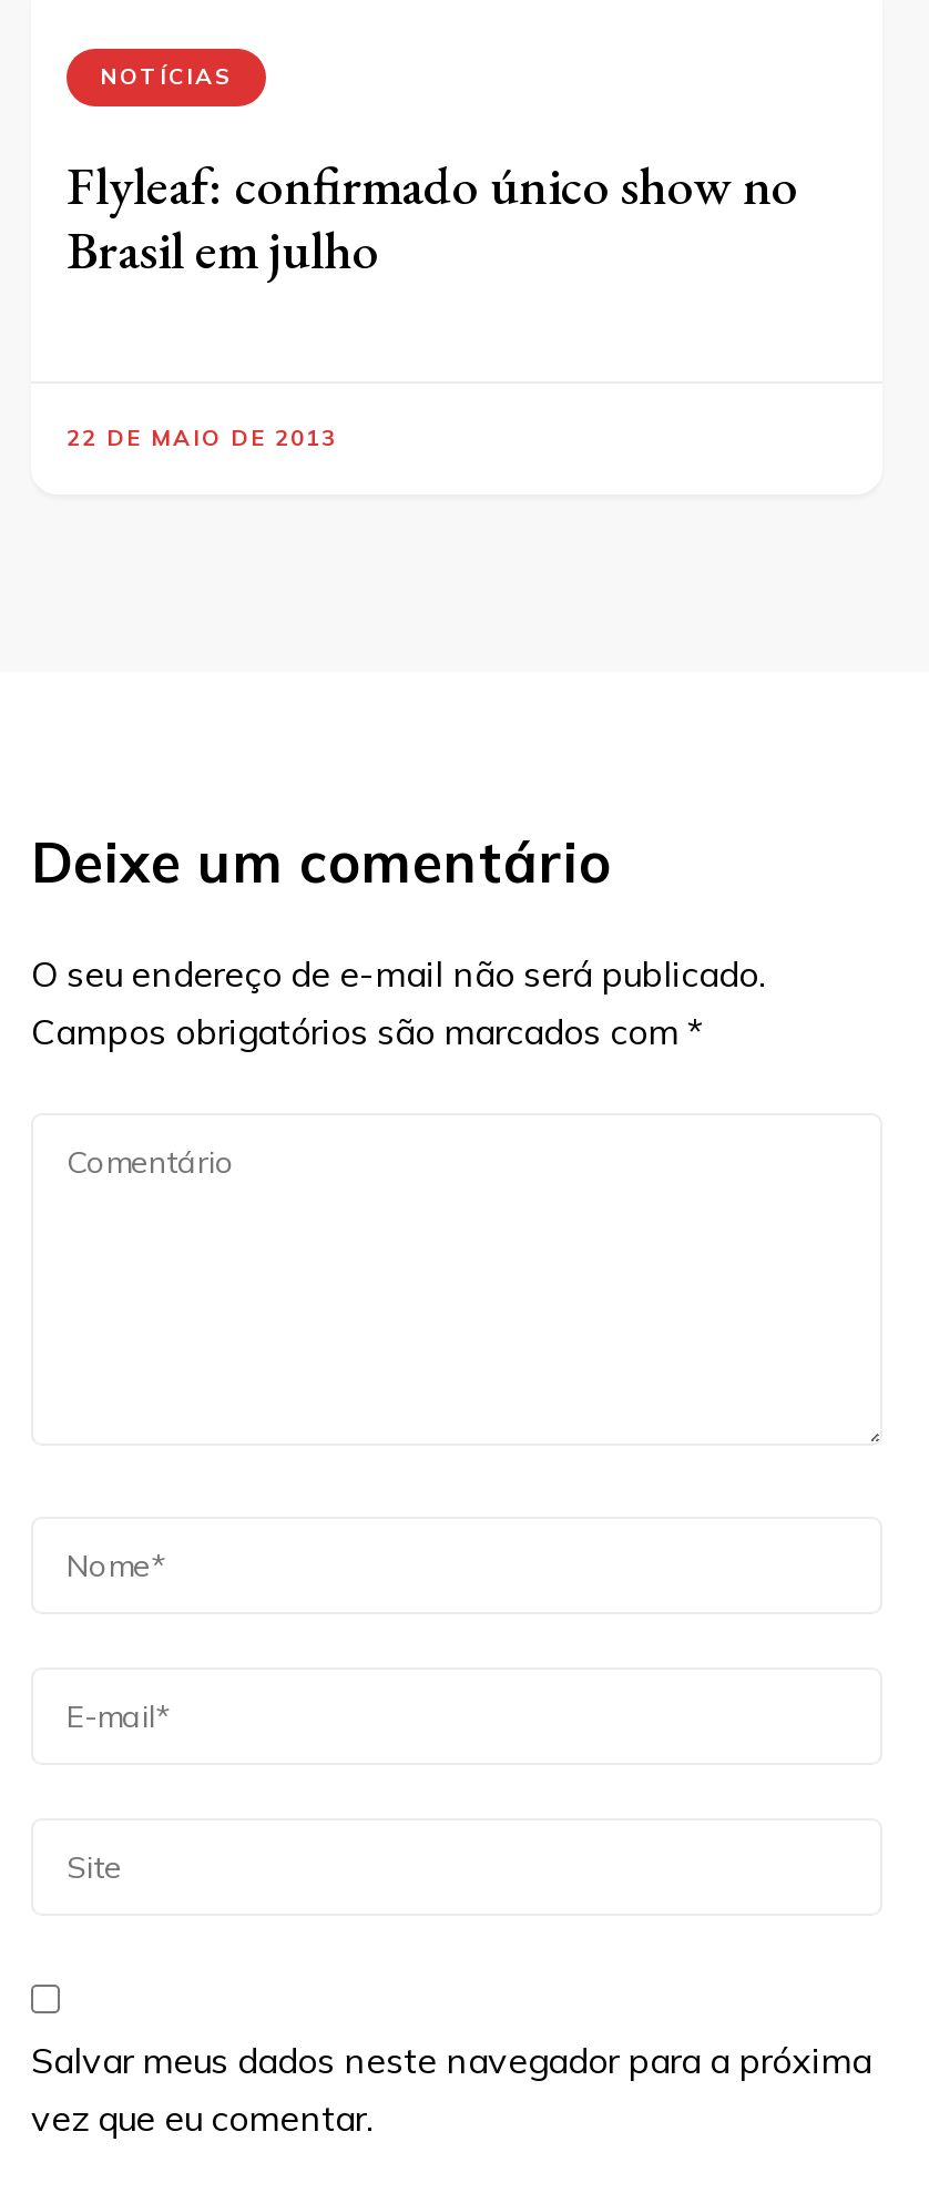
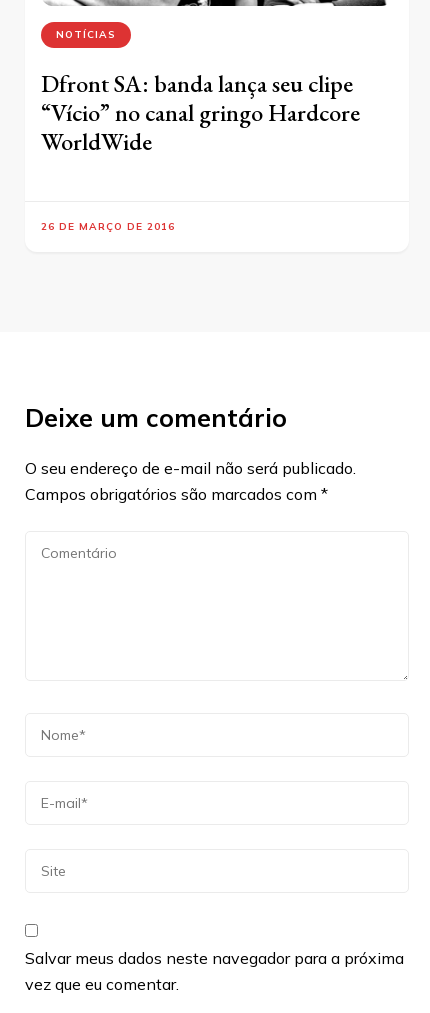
- Flyleaf: confirmado único show no
- Brasil em julho
+ Dfront SA: banda lança seu clipe
+ “Vício” no canal gringo Hardcore
+ WorldWide

- 22 DE MAIO DE 2013
+ 26 DE MARÇO DE 2016
